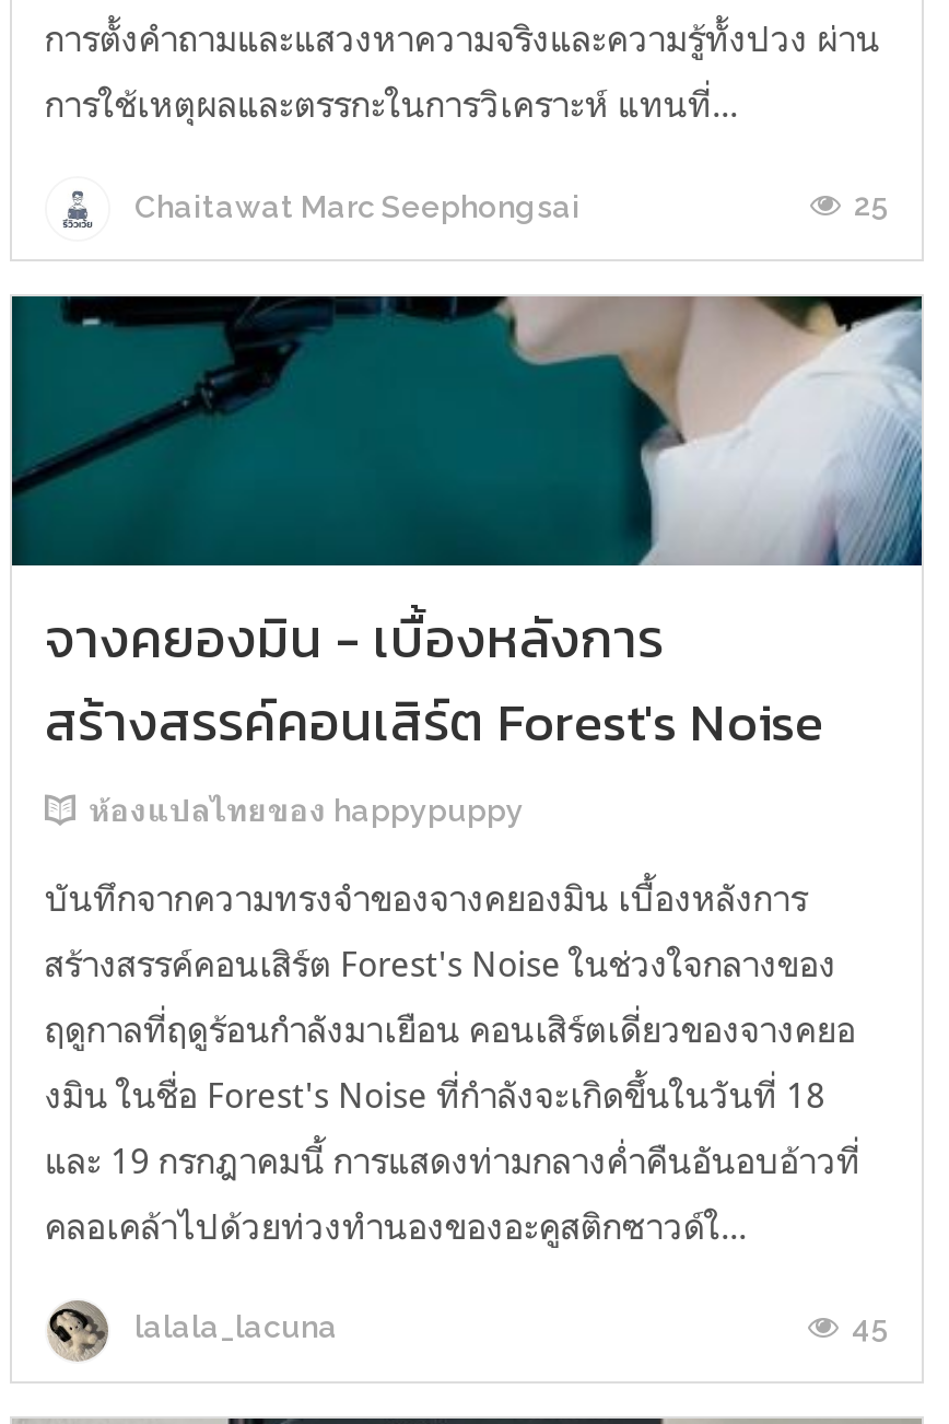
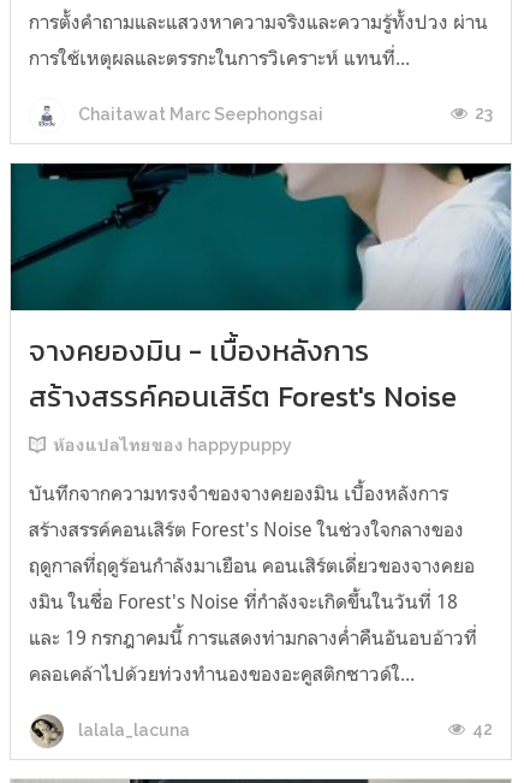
- 25
+ 23

- 45
+ 42
